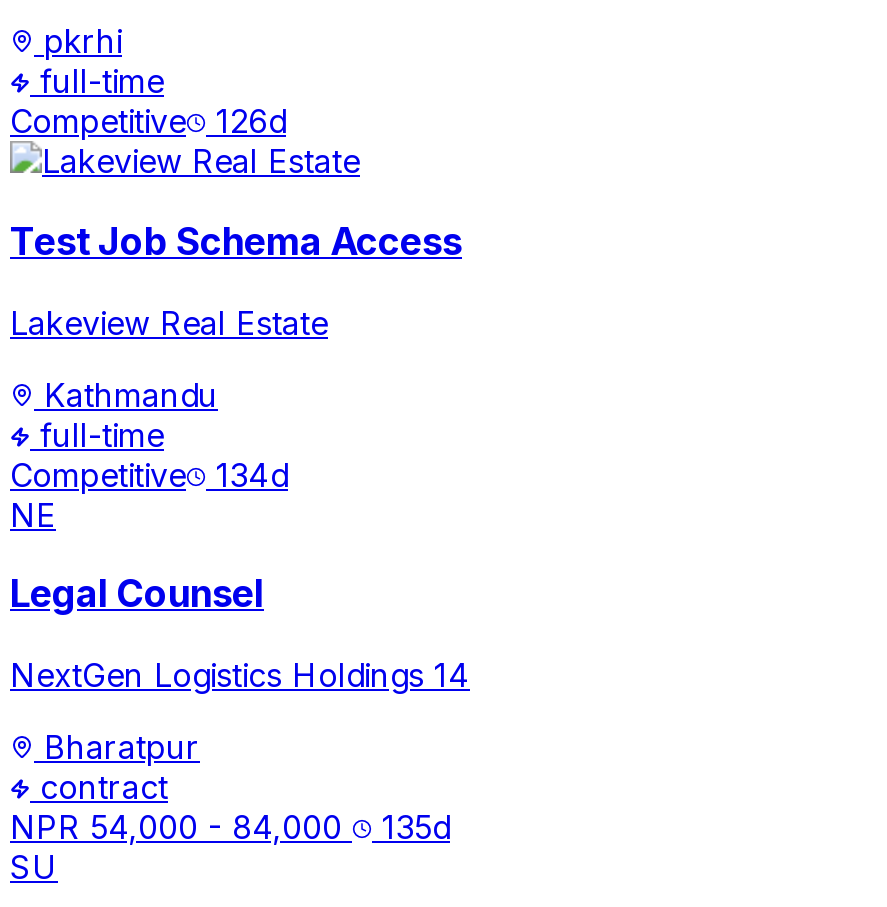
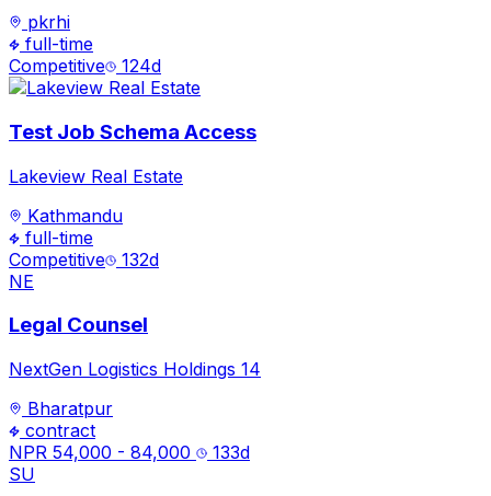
- Competitive 126d
+ Competitive 124d

- Competitive 134d
+ Competitive 132d

- NPR 54,000 - 84,000 135d
+ NPR 54,000 - 84,000 133d
